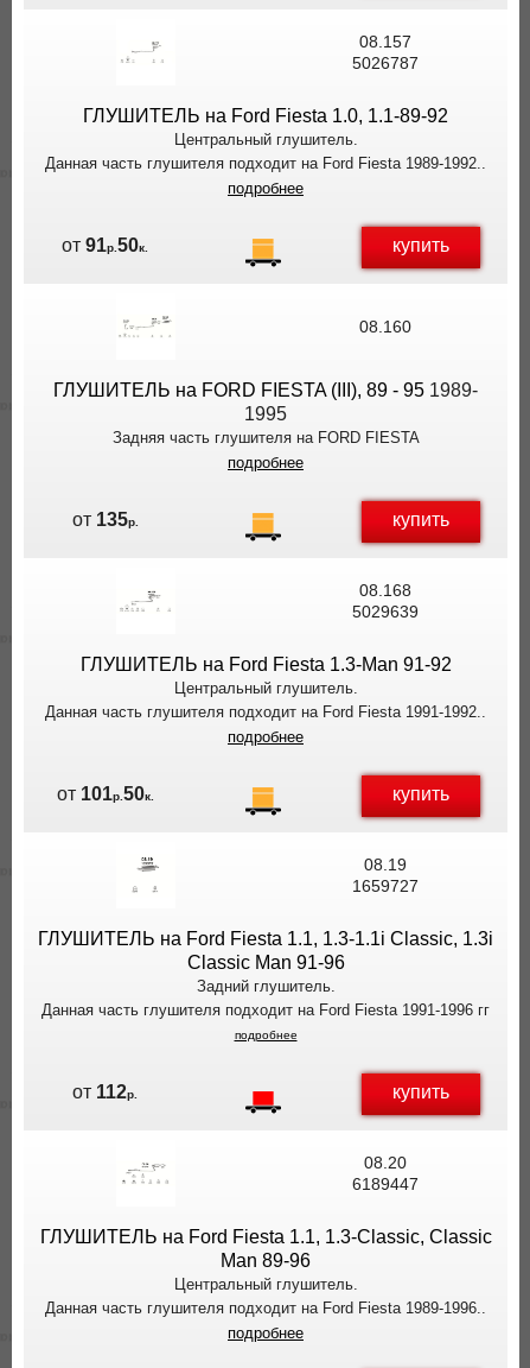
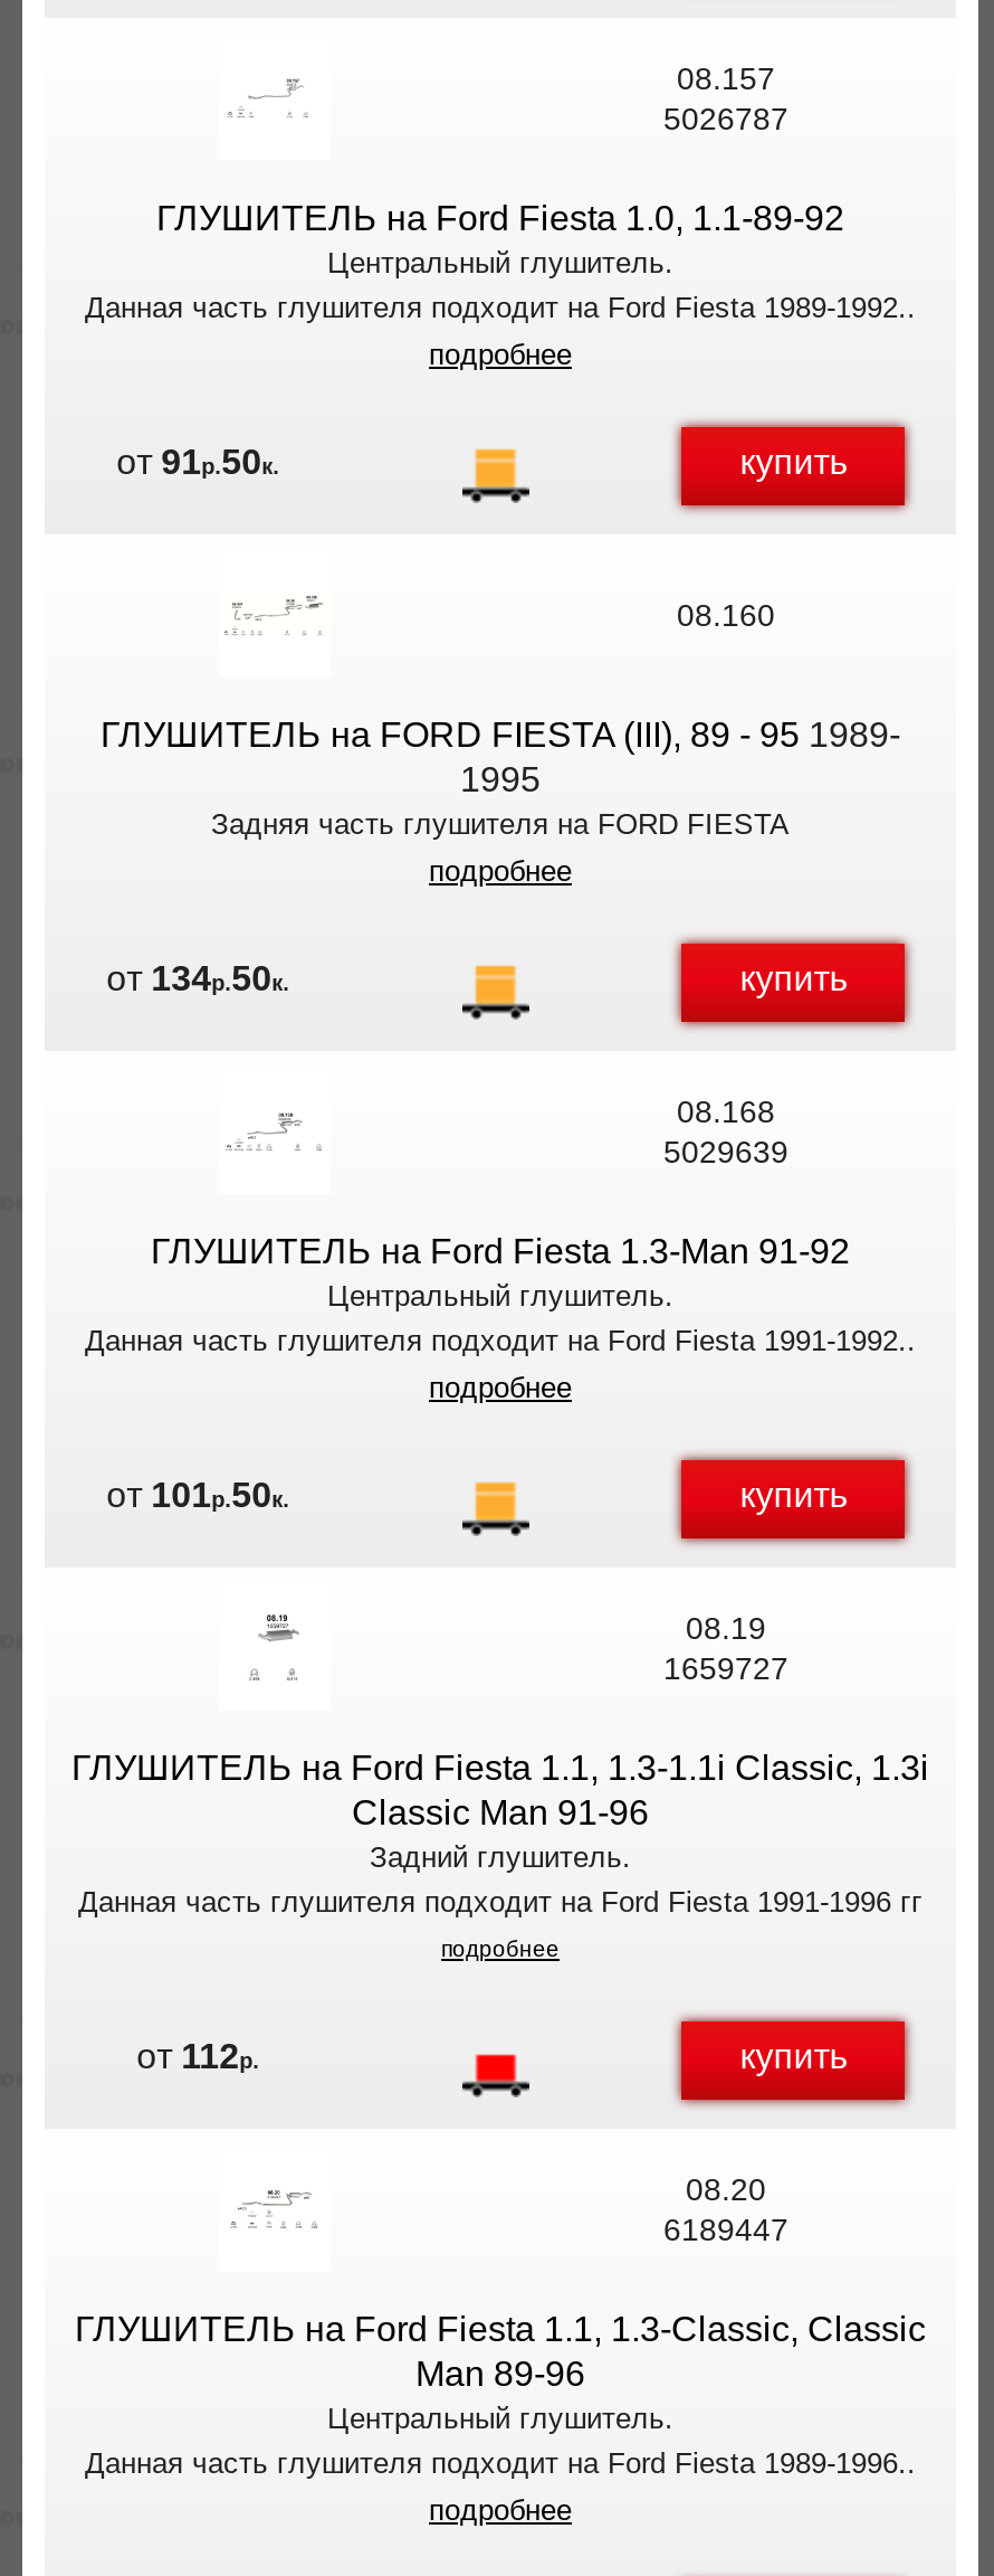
- от 135р.
+ от 134р.50к.
